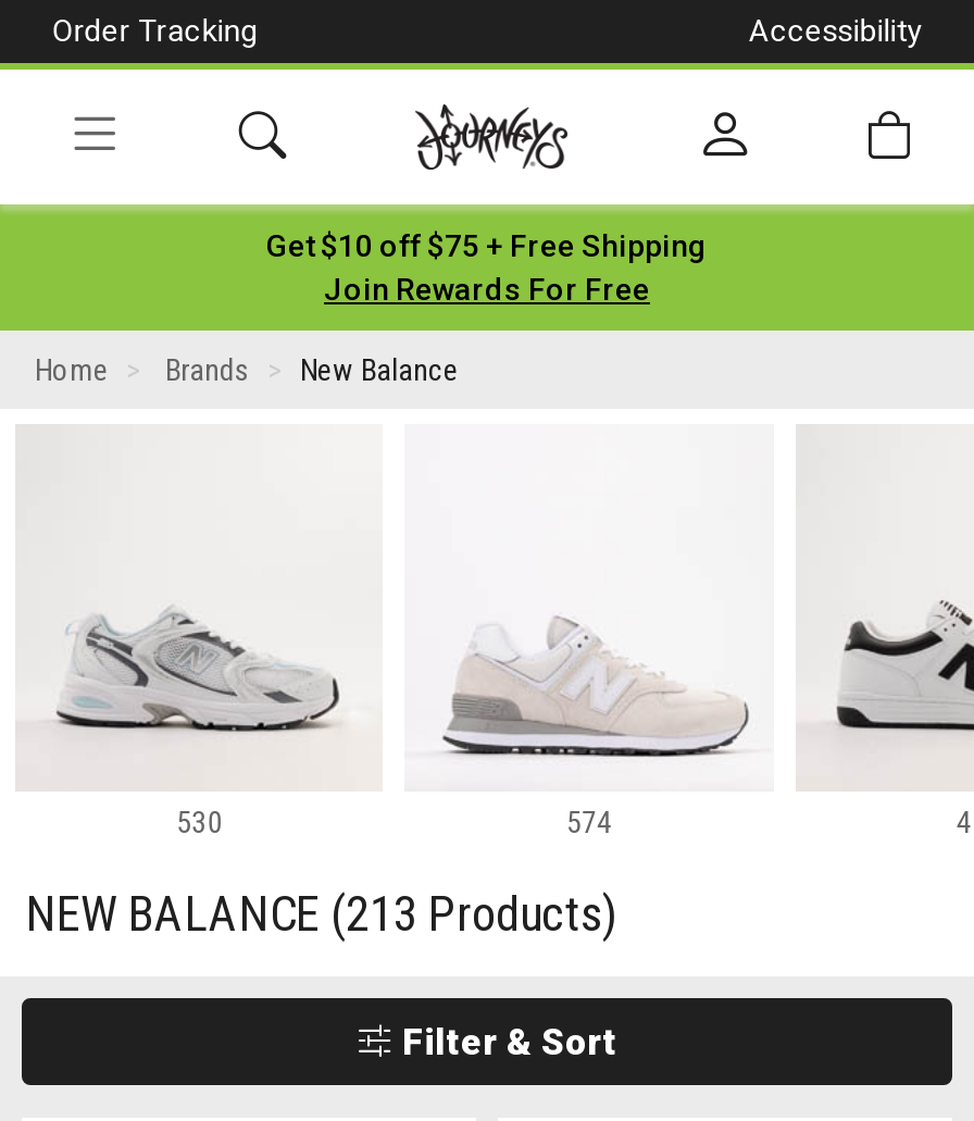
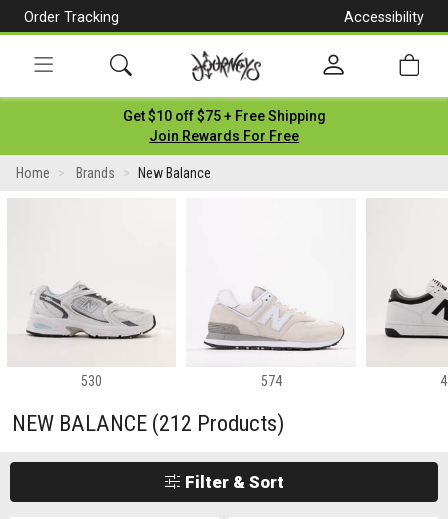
- NEW BALANCE (213 Products)
+ NEW BALANCE (212 Products)
